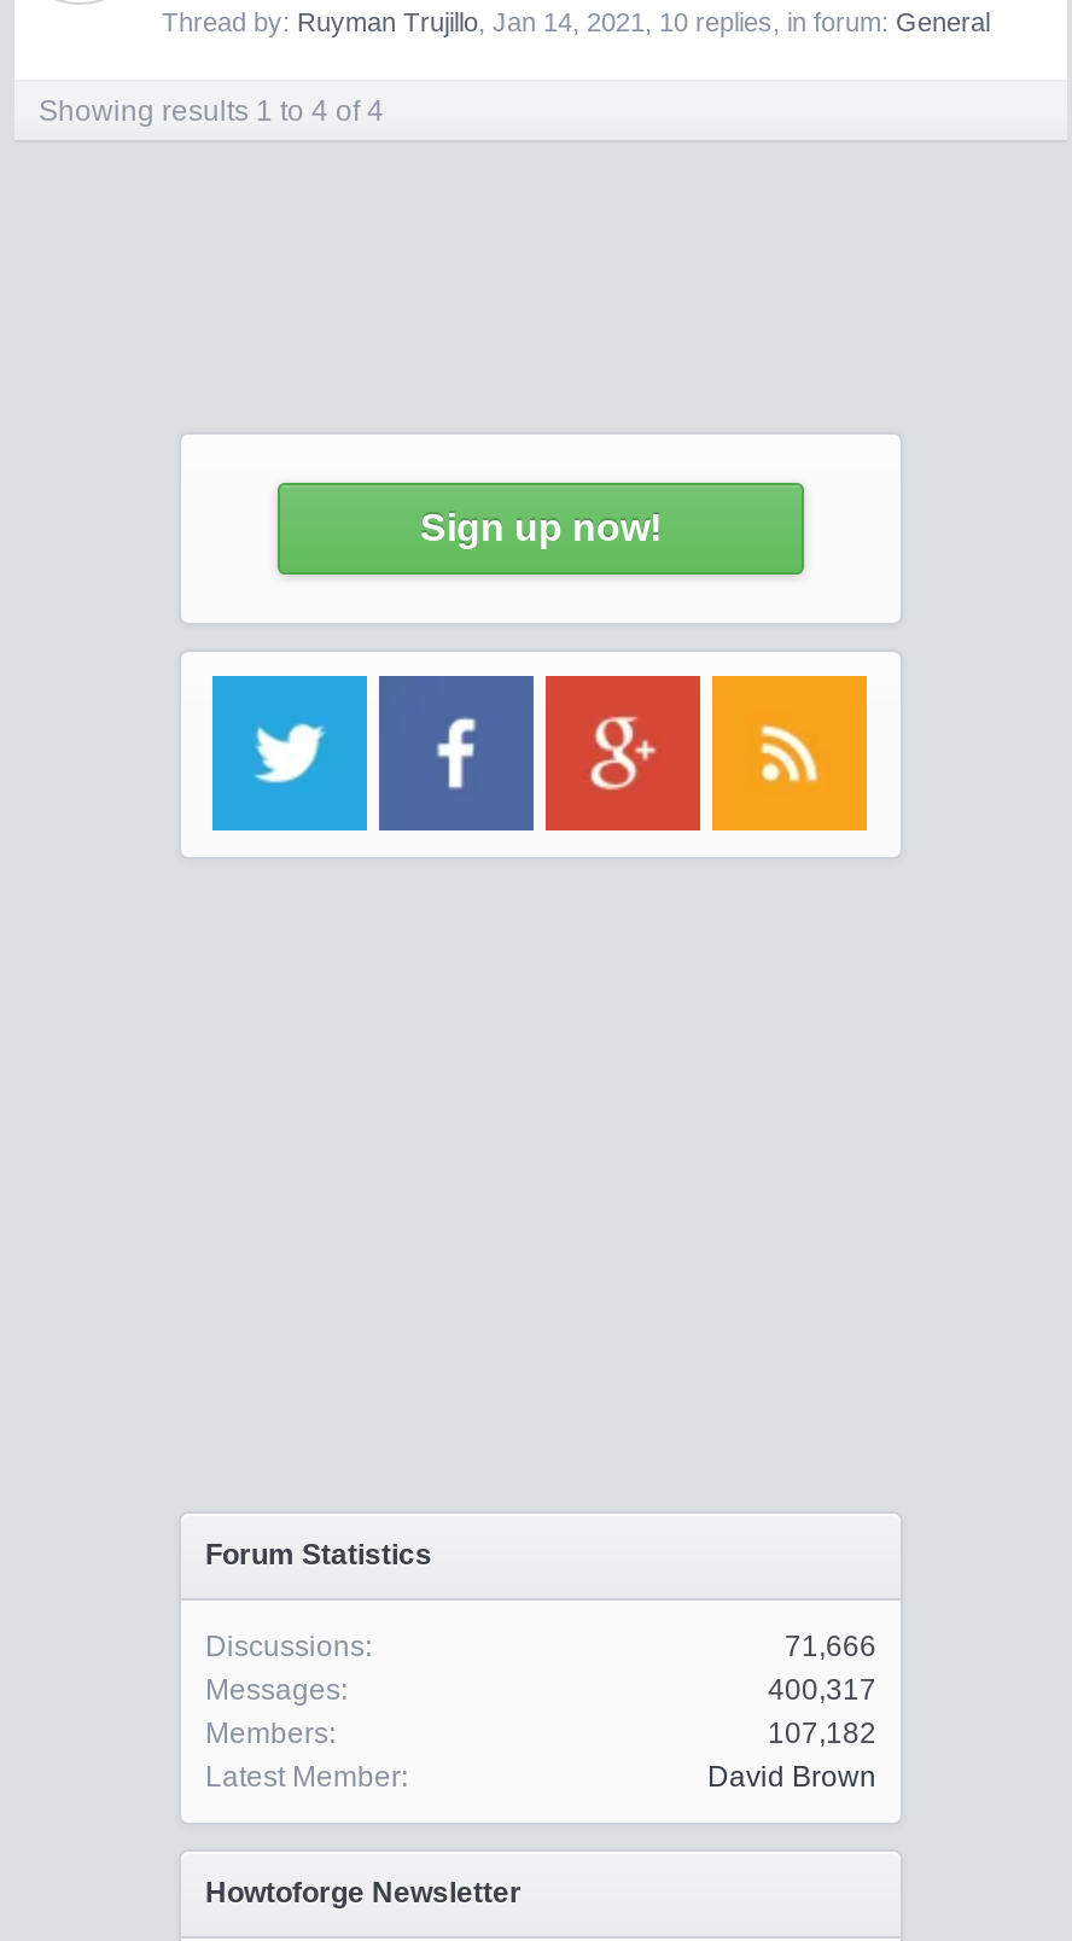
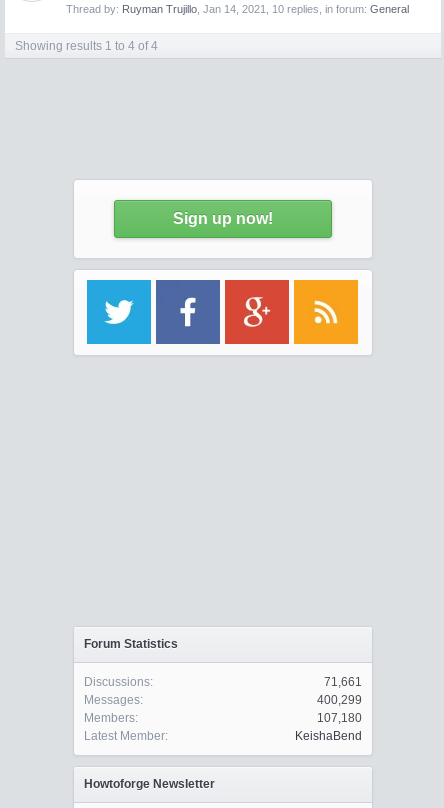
- 71,666
+ 71,661

- 400,317
+ 400,299

- 107,182
+ 107,180

- David Brown
+ KeishaBend
